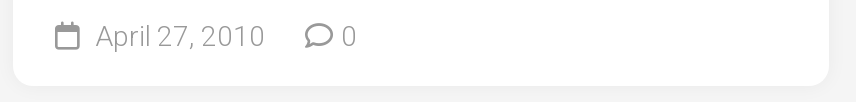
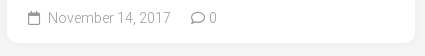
- April 27, 2010
+ November 14, 2017
